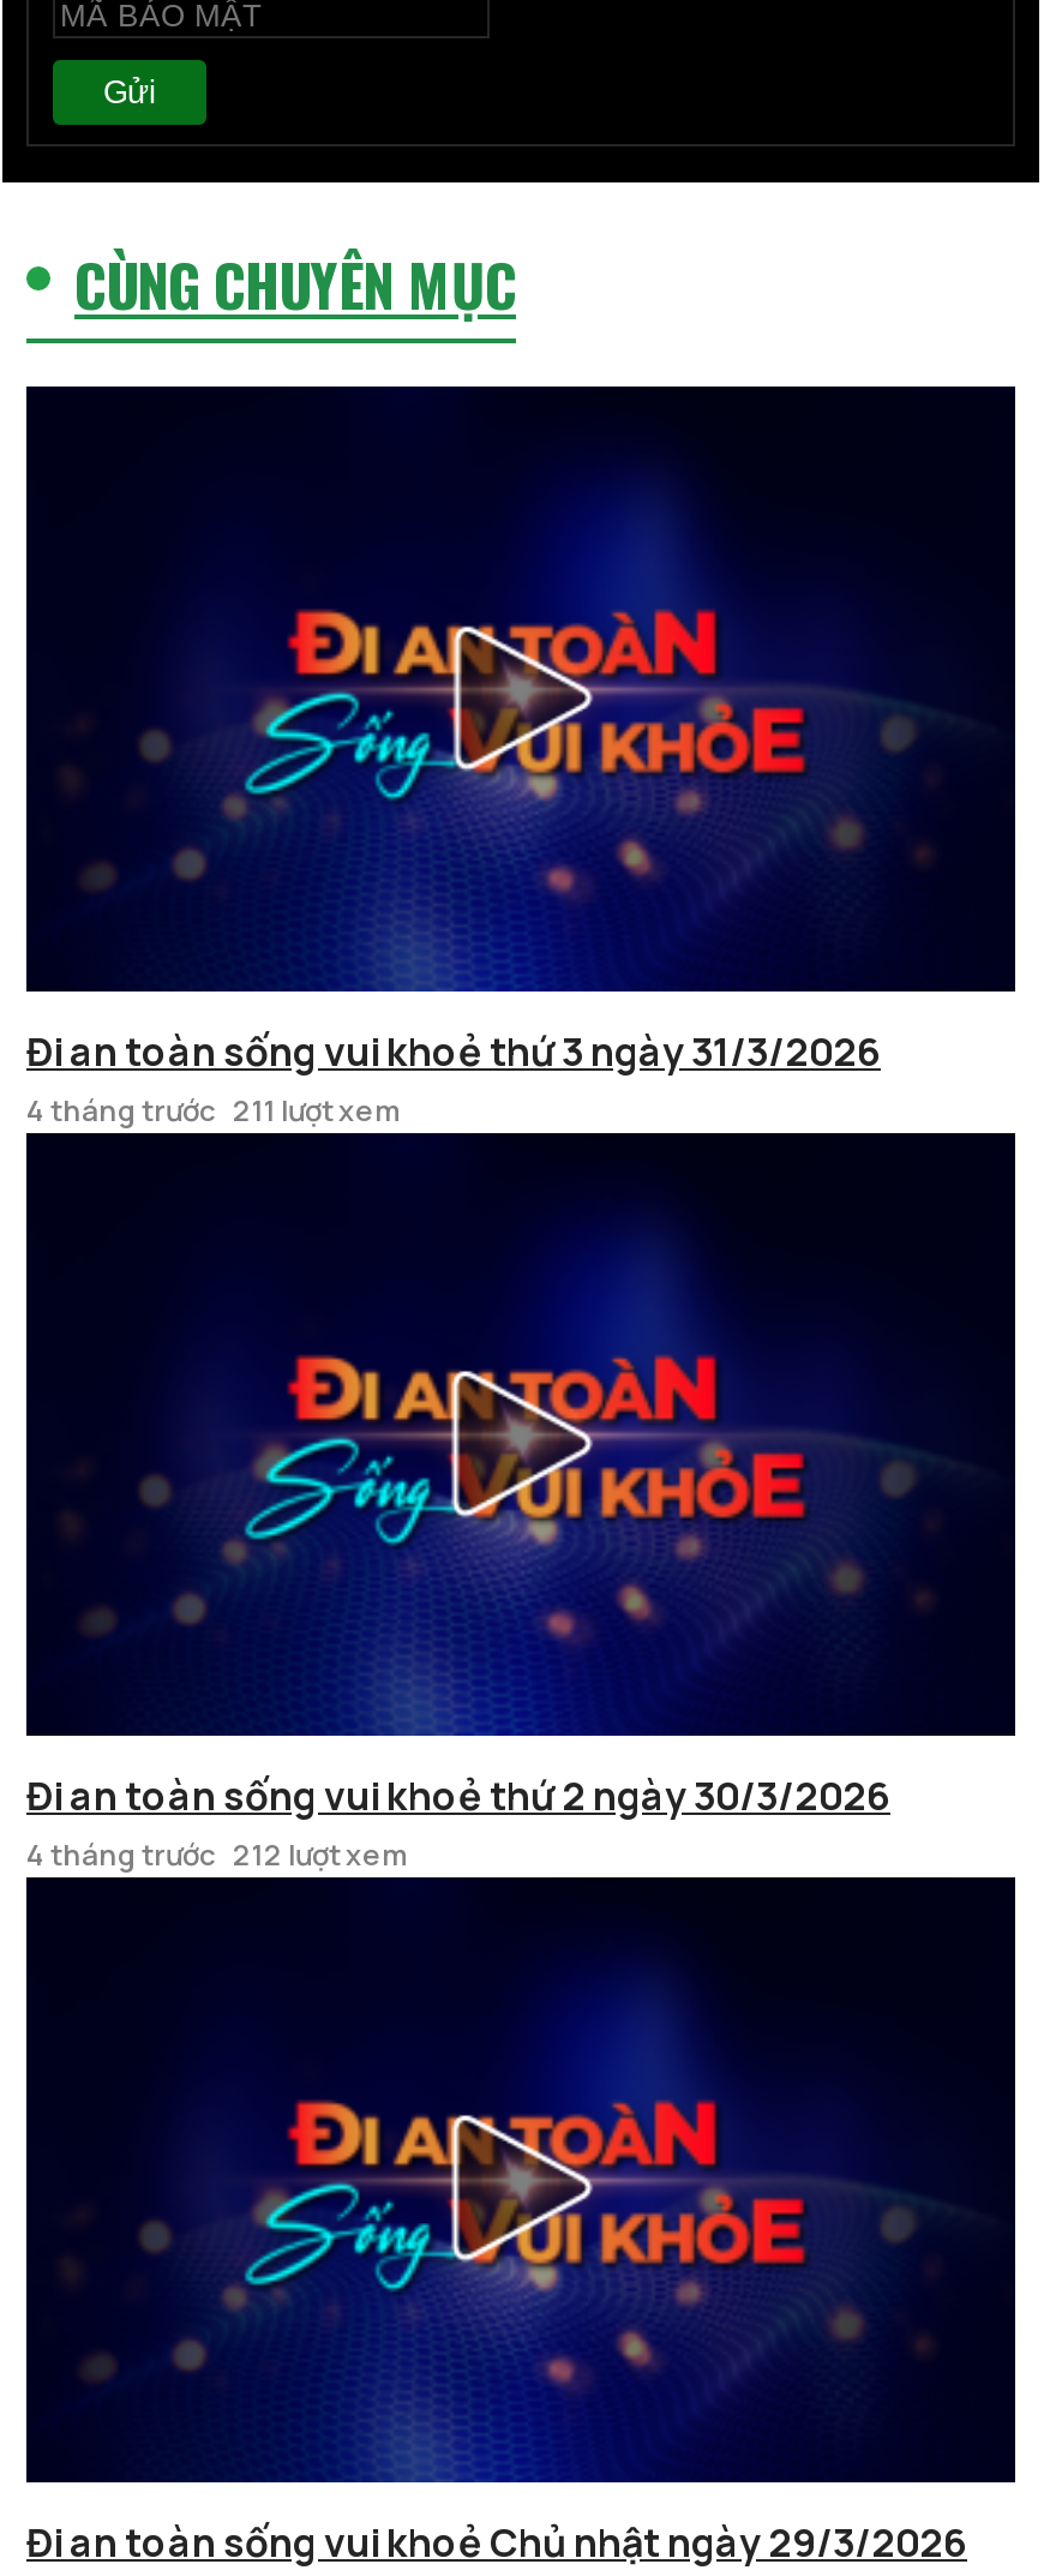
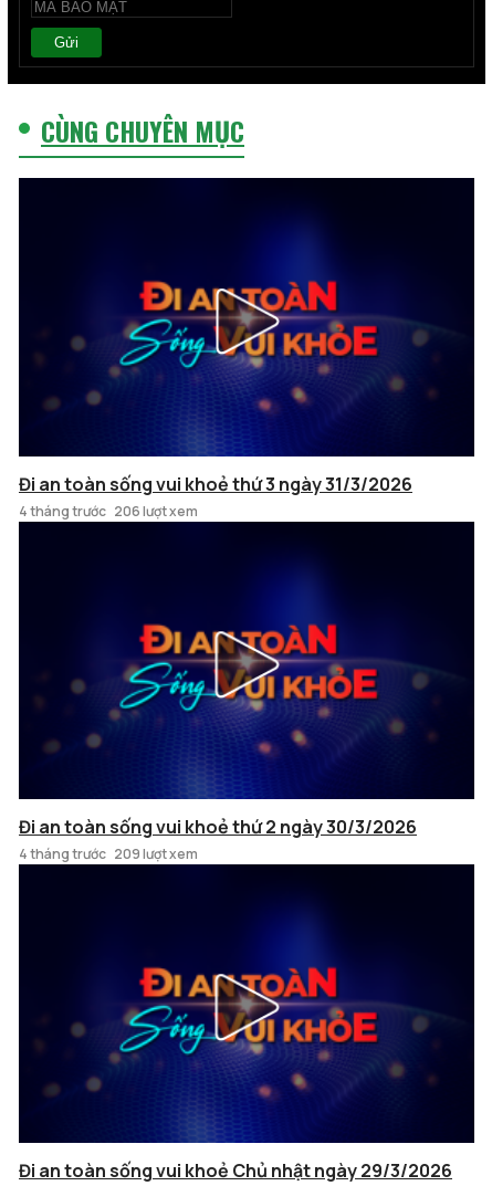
- 4 tháng trước 211 lượt xem
+ 4 tháng trước 206 lượt xem

- 4 tháng trước 212 lượt xem
+ 4 tháng trước 209 lượt xem
